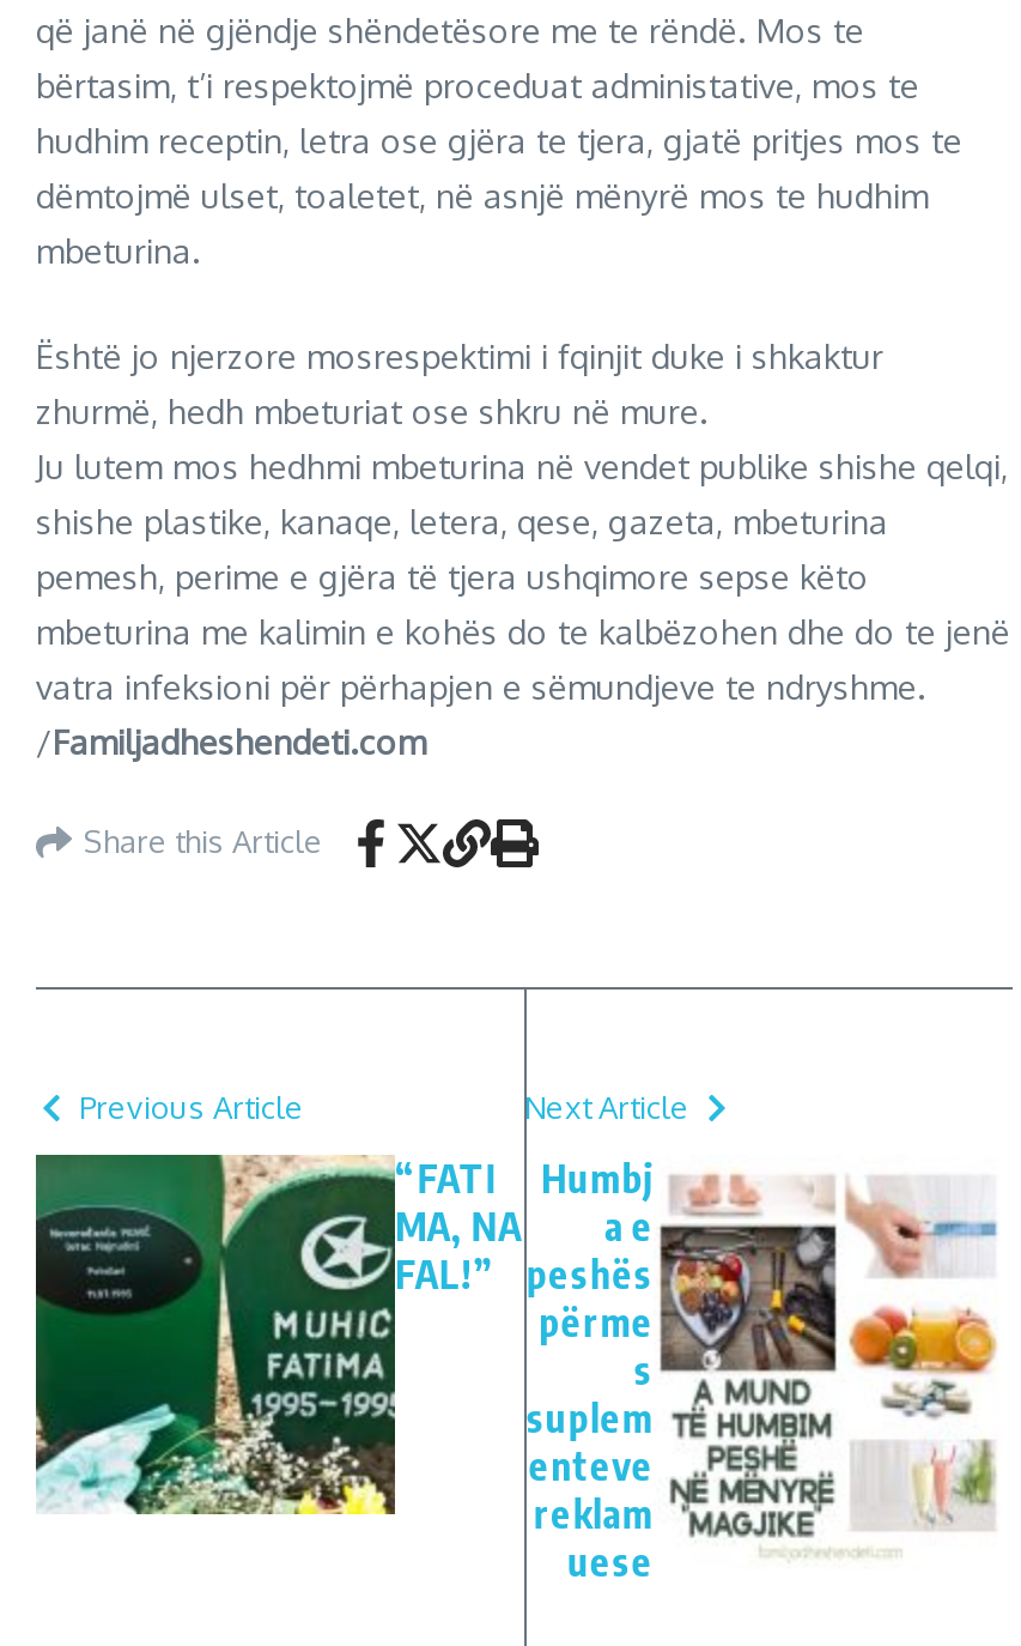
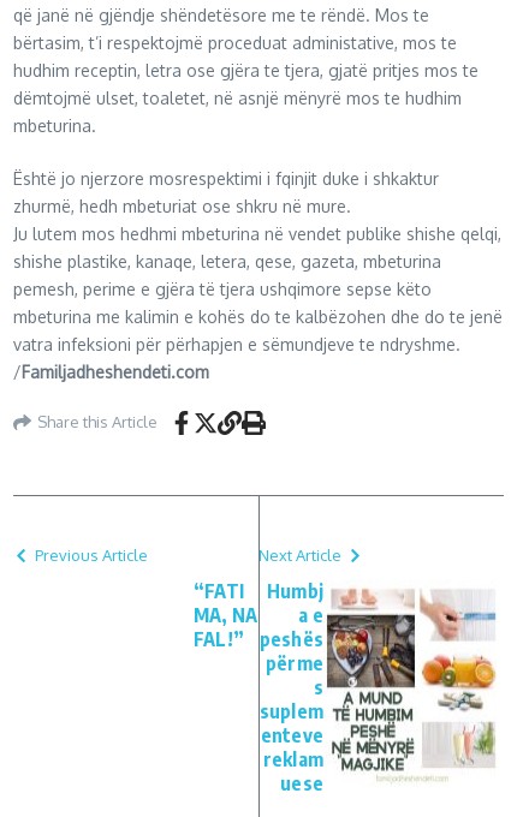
- [image]
